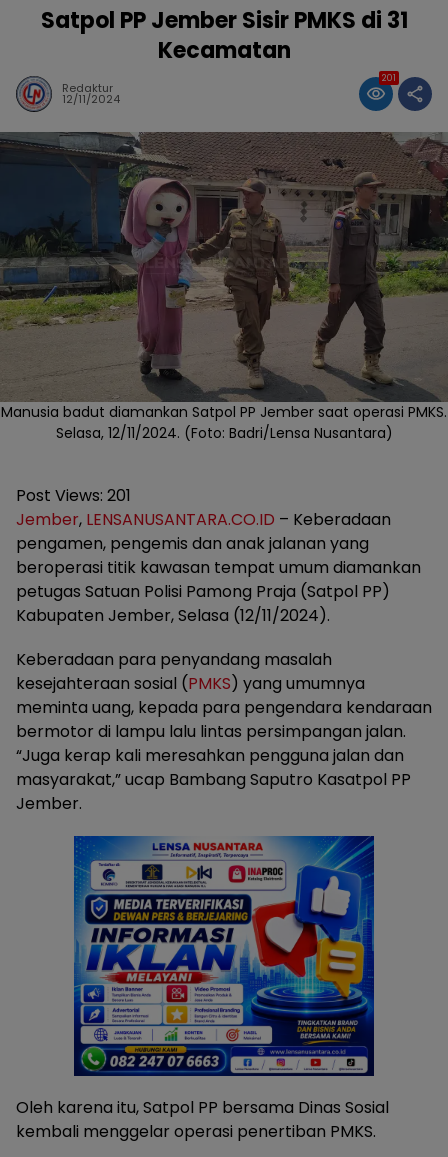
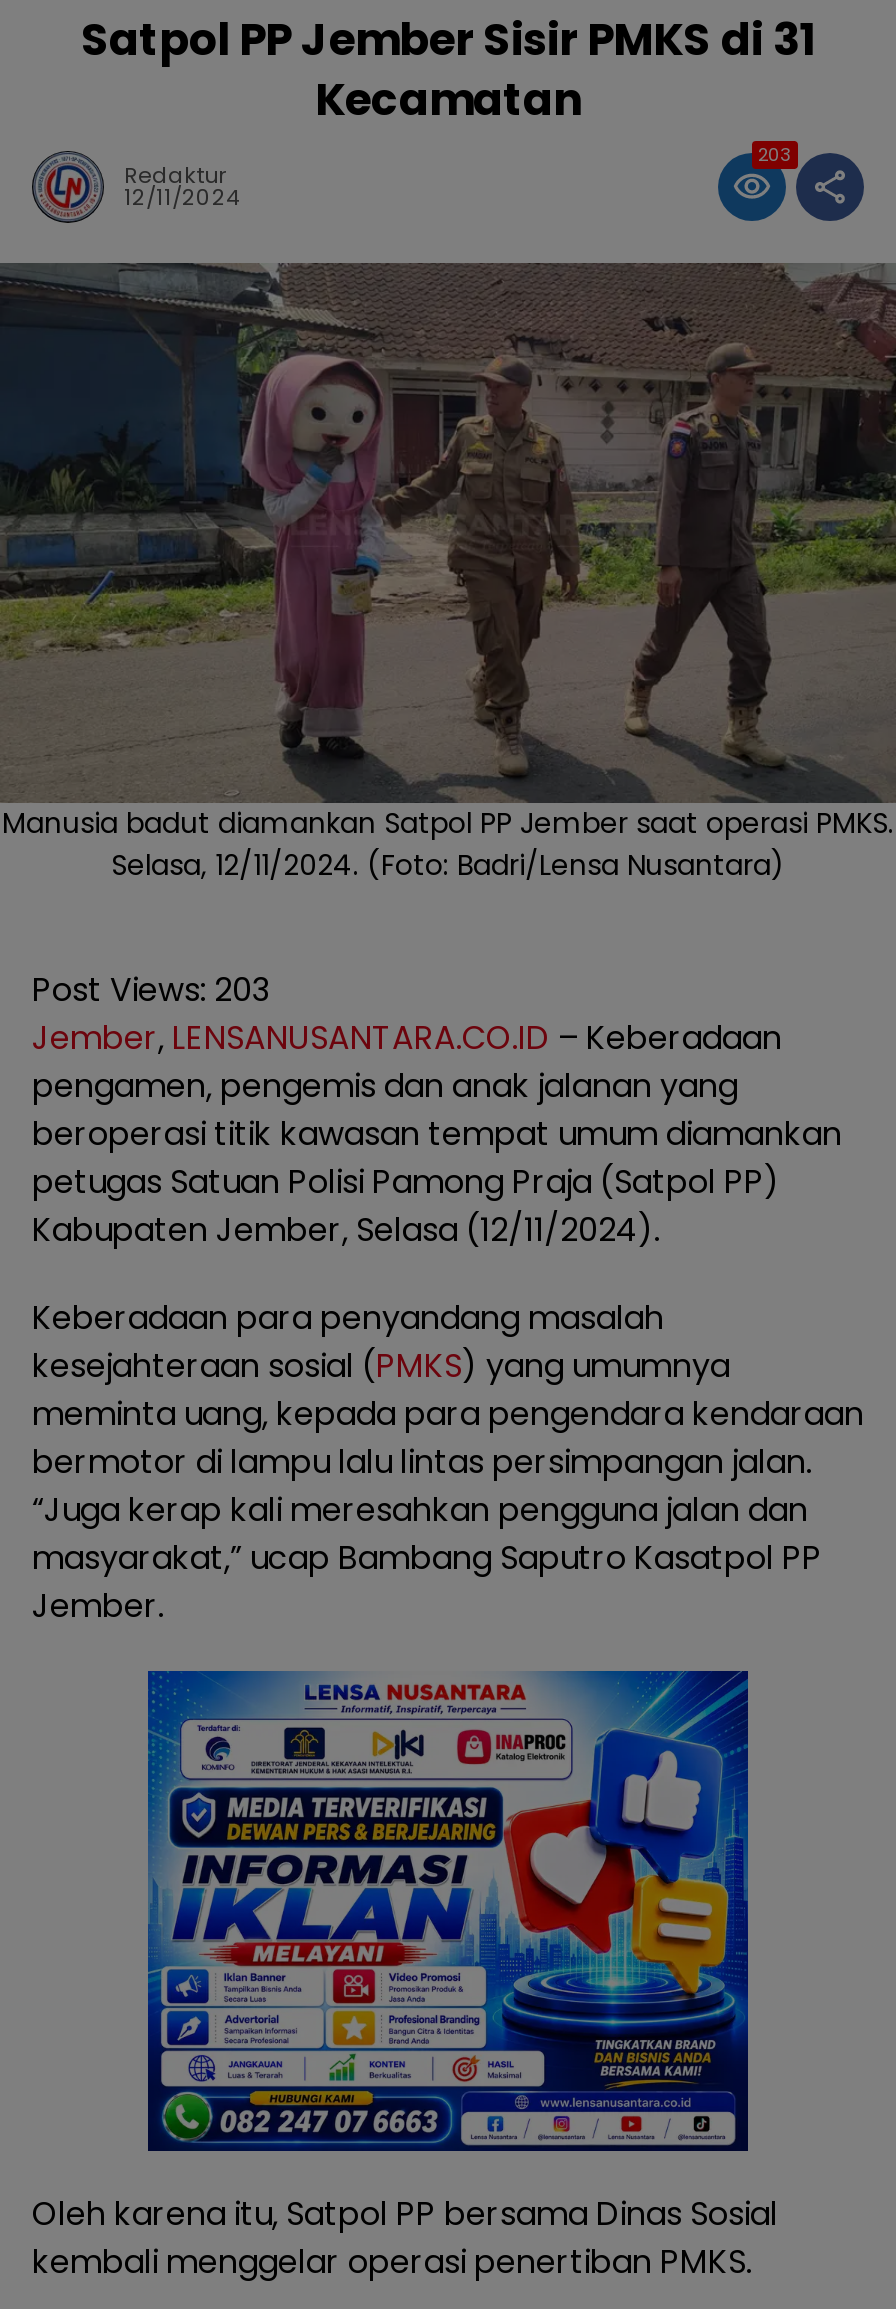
- 201
+ 203

- Post Views: 201
+ Post Views: 203
